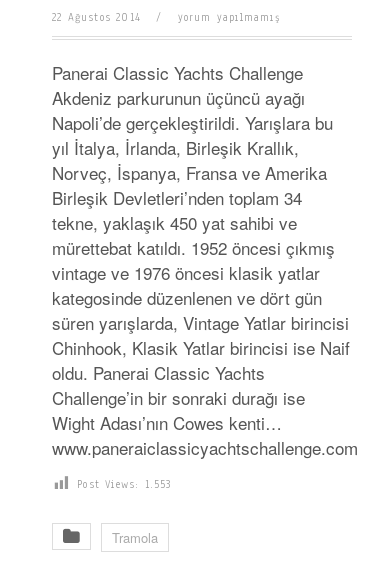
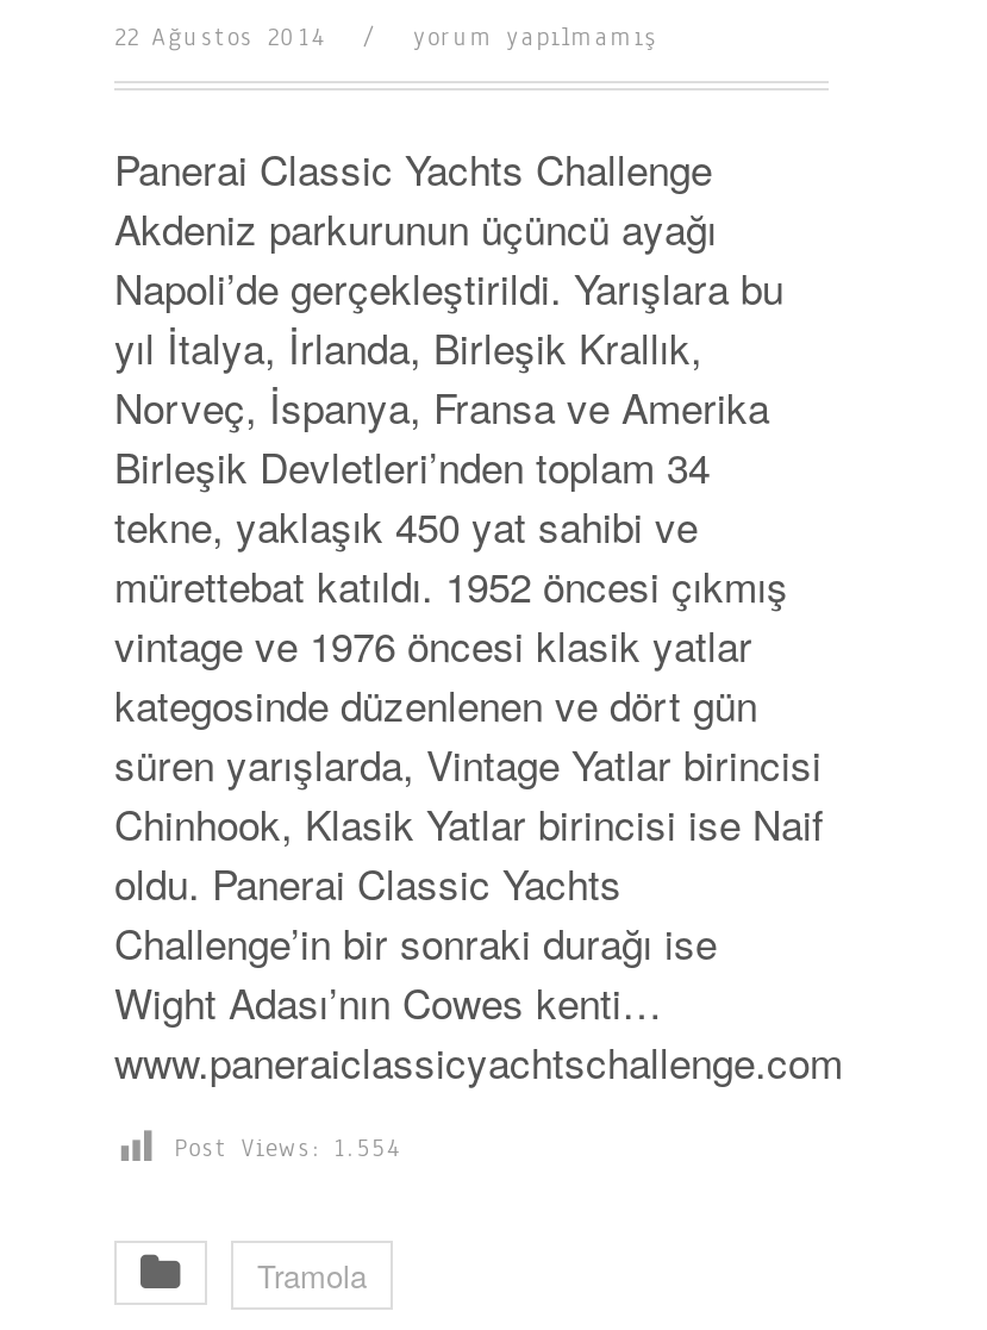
- Post Views: 1.553
+ Post Views: 1.554
